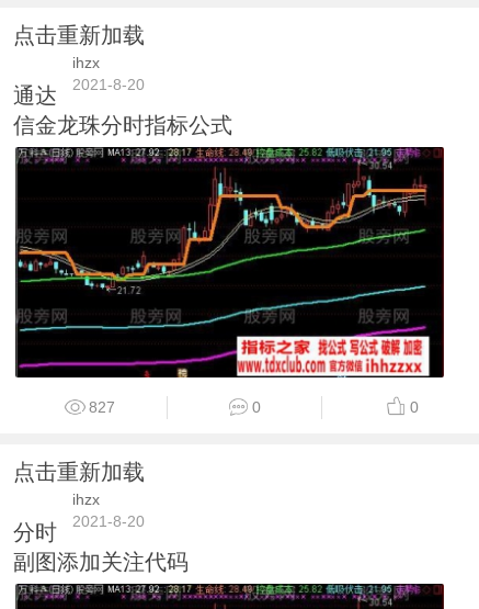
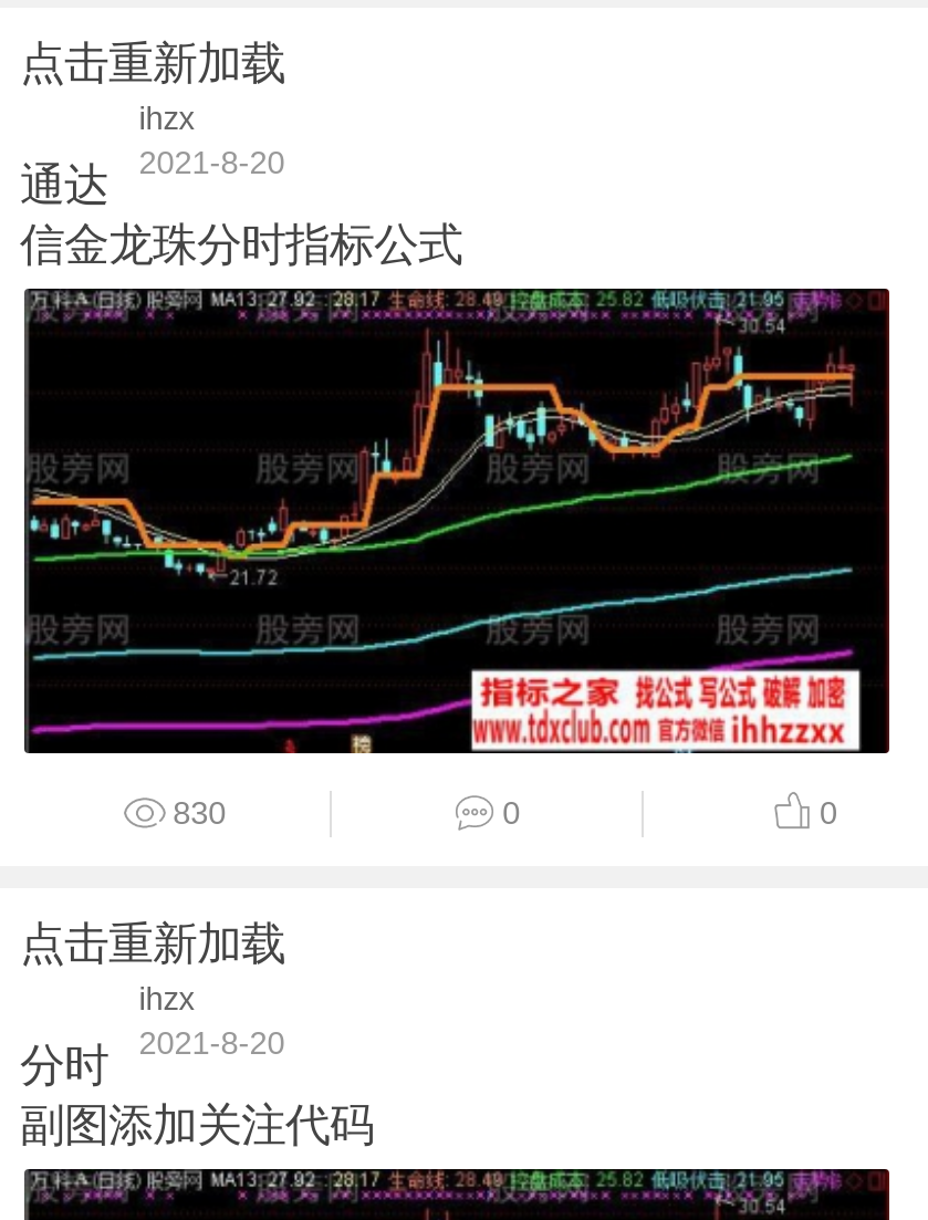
- 827
+ 830
